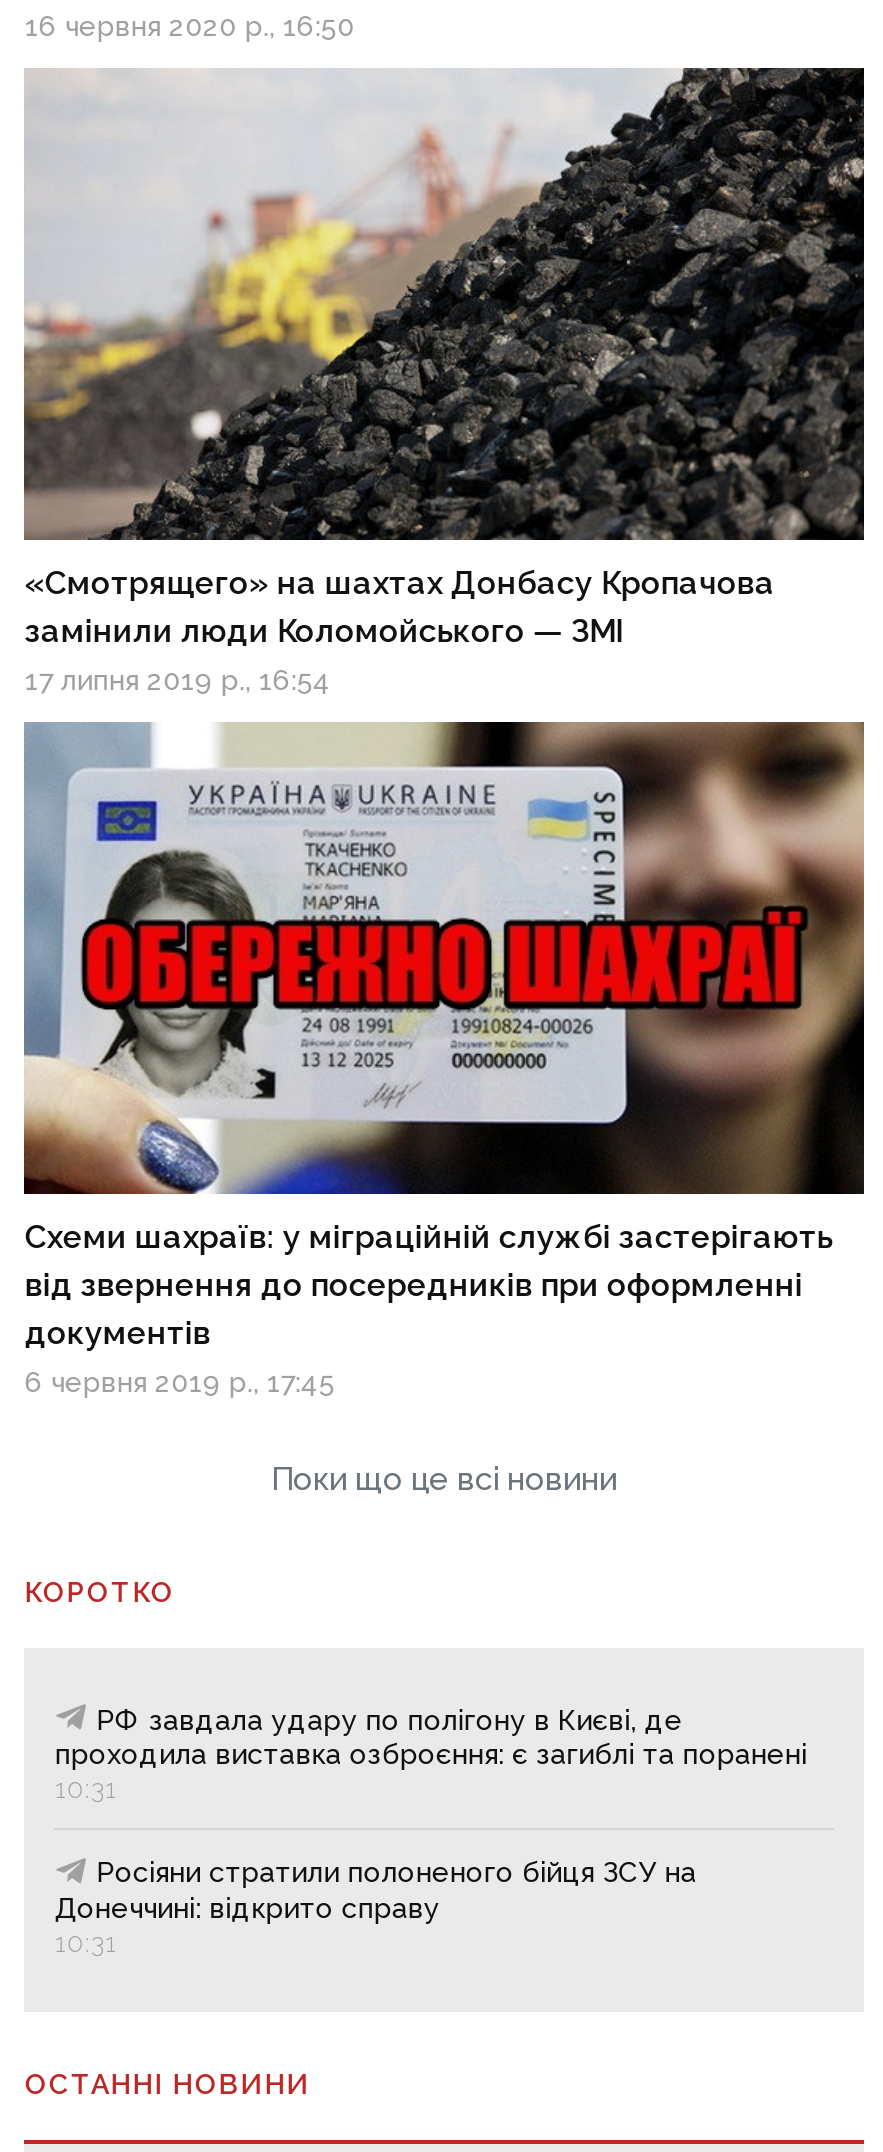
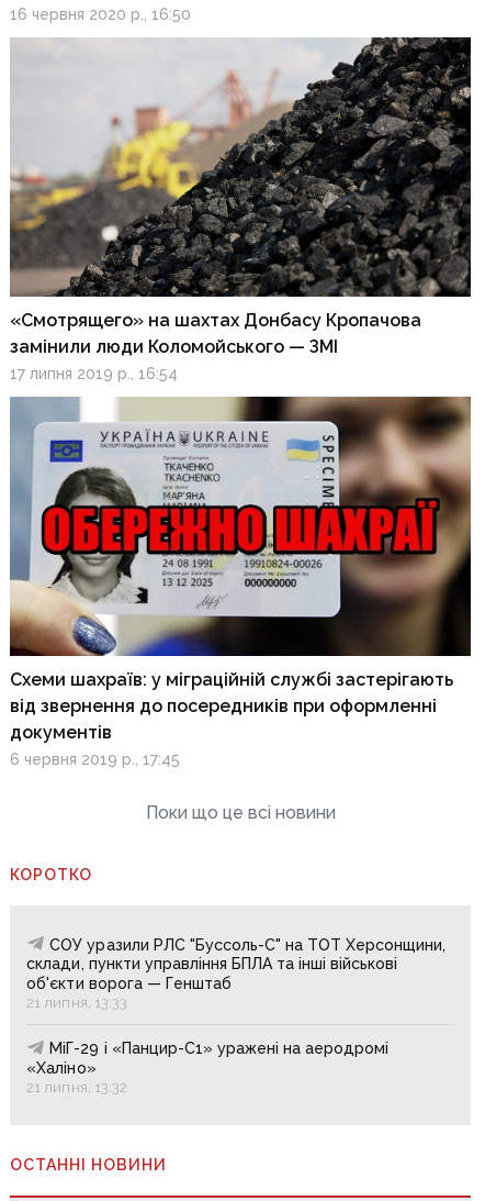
- РФ завдала удару по полігону в Києві, де
- проходила виставка озброєння: є загиблі та поранені
- 10:31
+ СОУ уразили РЛС "Буссоль-С" на ТОТ Херсонщини,
+ склади, пункти управління БПЛА та інші військові
+ об'єкти ворога — Генштаб
+ 21 липня, 13:33

- Росіяни стратили полоненого бійця ЗСУ на
- Донеччині: відкрито справу
- 10:31
+ МіГ-29 і «Панцир-С1» уражені на аеродромі
+ «Халіно»
+ 21 липня, 13:32
